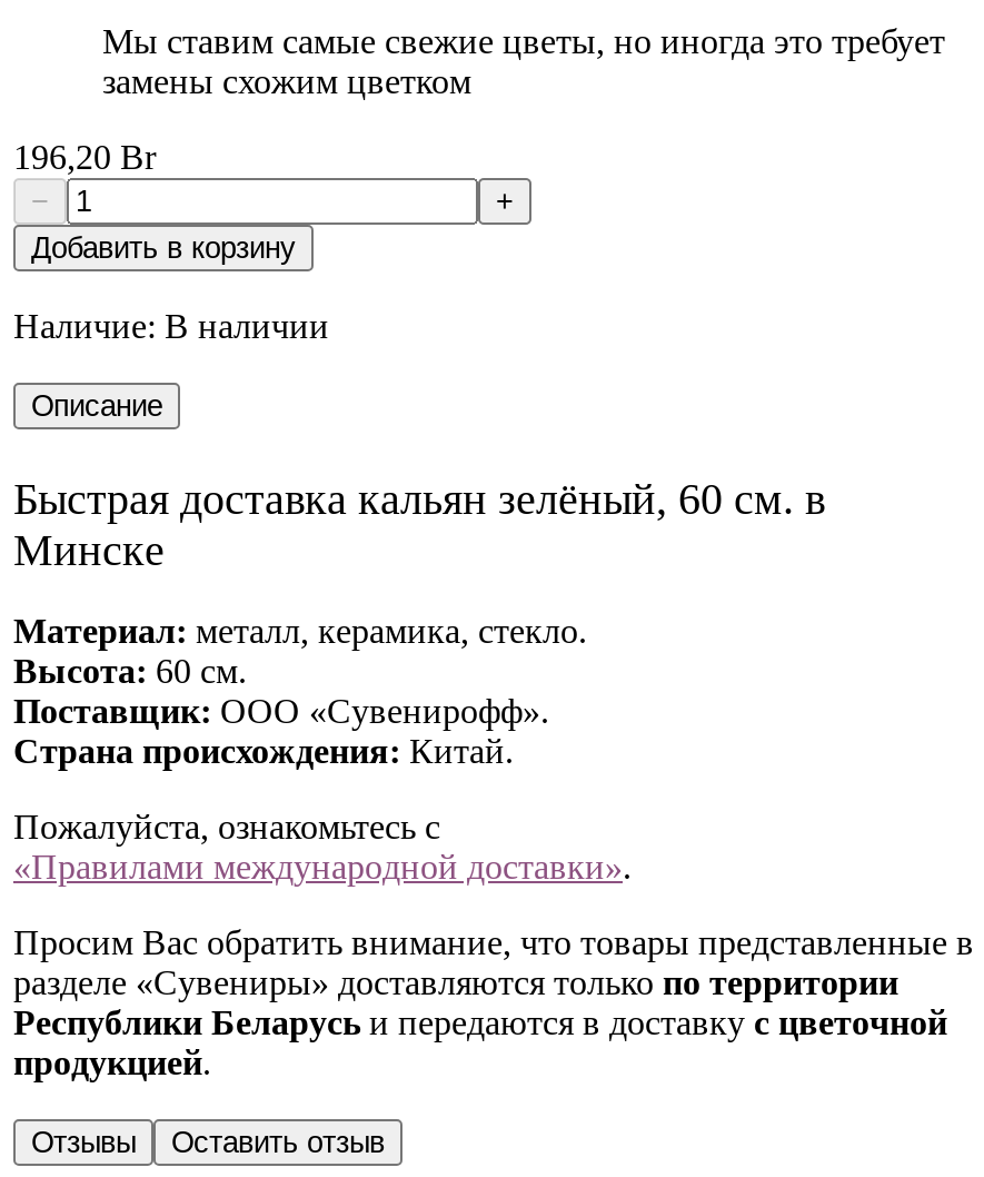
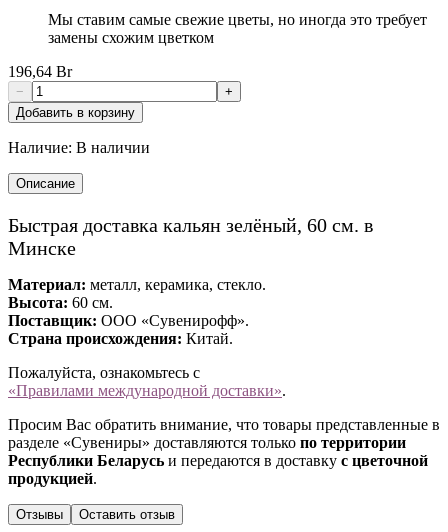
- 196,20 Br
+ 196,64 Br
